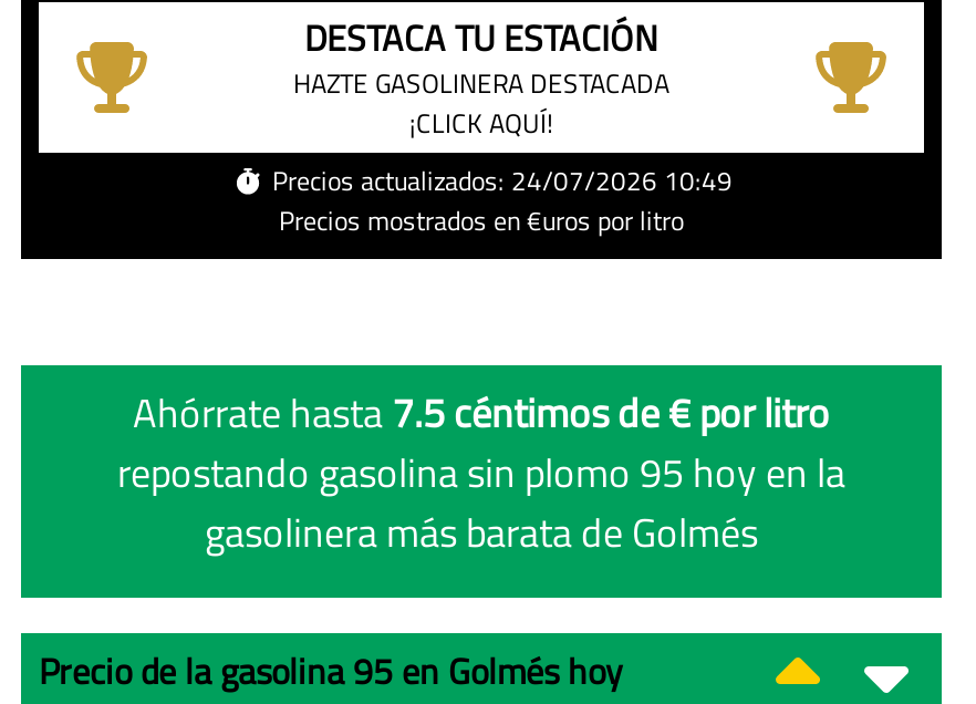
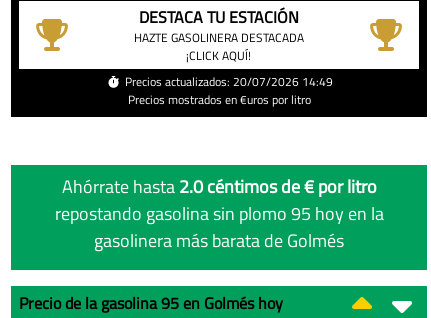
- Precios actualizados: 24/07/2026 10:49
+ Precios actualizados: 20/07/2026 14:49

- Ahórrate hasta 7.5 céntimos de € por litro
+ Ahórrate hasta 2.0 céntimos de € por litro
